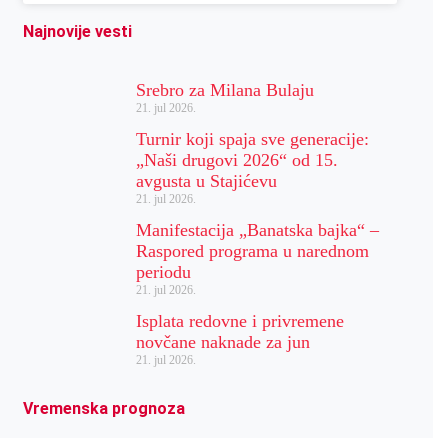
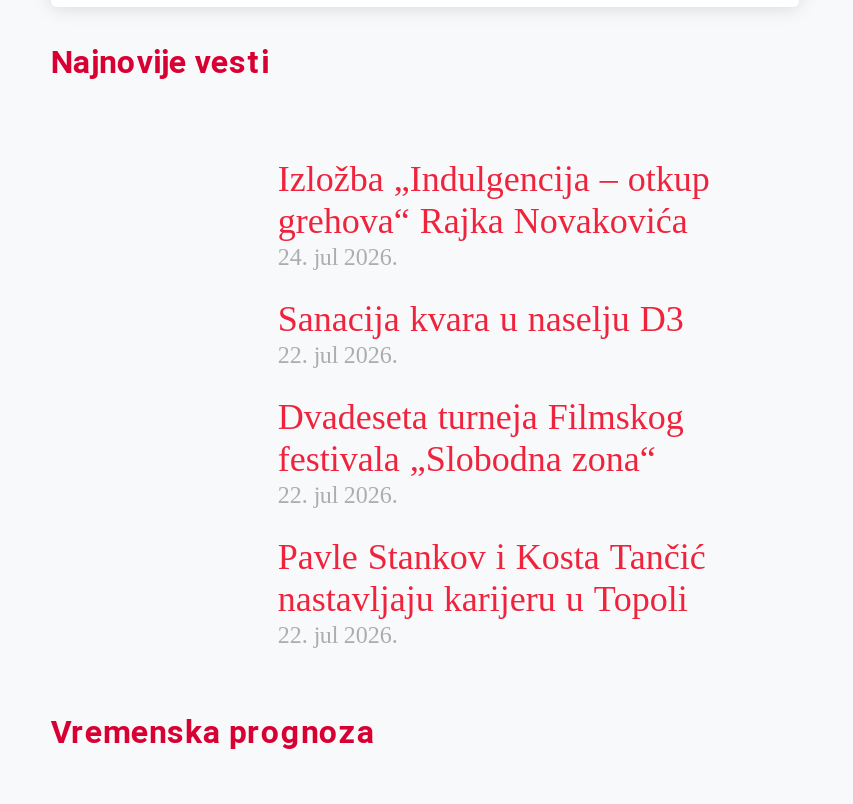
- Srebro za Milana Bulaju
- 21. jul 2026.
+ Izložba „Indulgencija – otkup
+ grehova“ Rajka Novakovića
+ 24. jul 2026.

- Turnir koji spaja sve generacije:
- „Naši drugovi 2026“ od 15.
- avgusta u Stajićevu
- 21. jul 2026.
+ Sanacija kvara u naselju D3
+ 22. jul 2026.

- Manifestacija „Banatska bajka“ –
- Raspored programa u narednom
- periodu
- 21. jul 2026.
+ Dvadeseta turneja Filmskog
+ festivala „Slobodna zona“
+ 22. jul 2026.

- Isplata redovne i privremene
- novčane naknade za jun
- 21. jul 2026.
+ Pavle Stankov i Kosta Tančić
+ nastavljaju karijeru u Topoli
+ 22. jul 2026.
